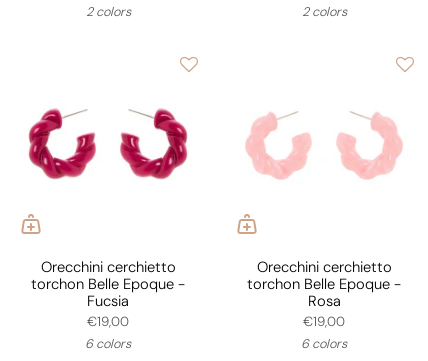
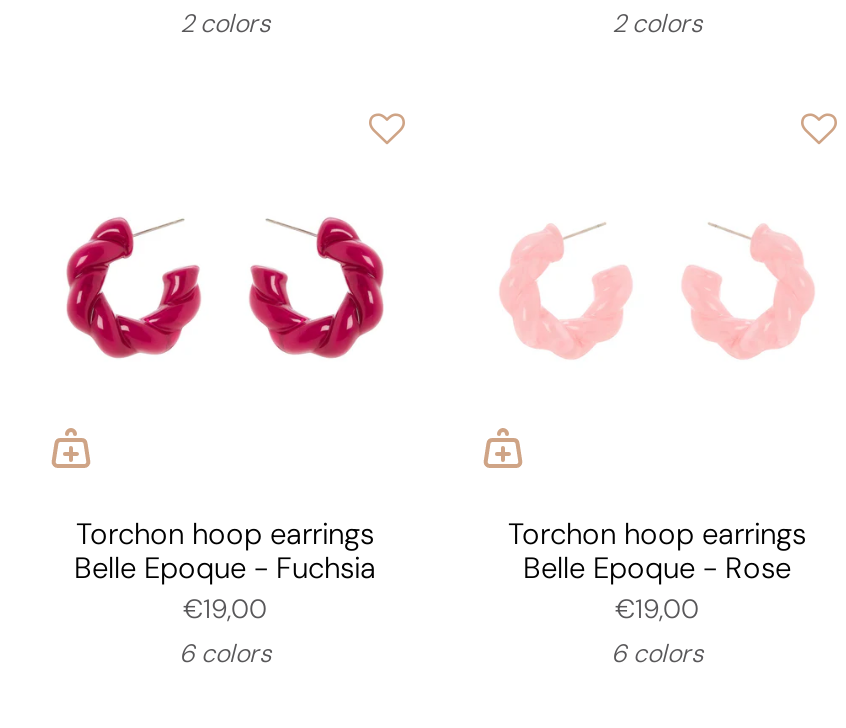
- Orecchini cerchietto
- torchon Belle Epoque -
- Fucsia
+ Torchon hoop earrings
+ Belle Epoque - Fuchsia

- Orecchini cerchietto
- torchon Belle Epoque -
- Rosa
+ Torchon hoop earrings
+ Belle Epoque - Rose
